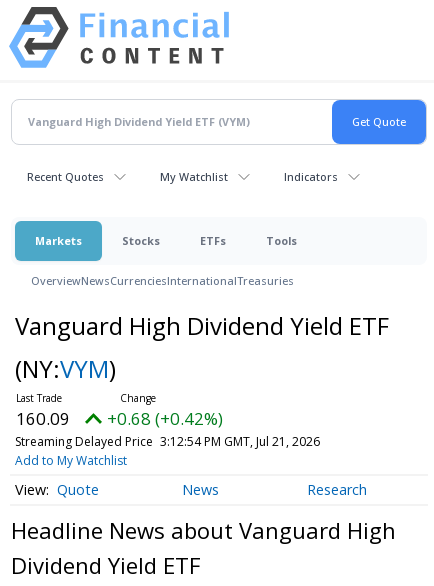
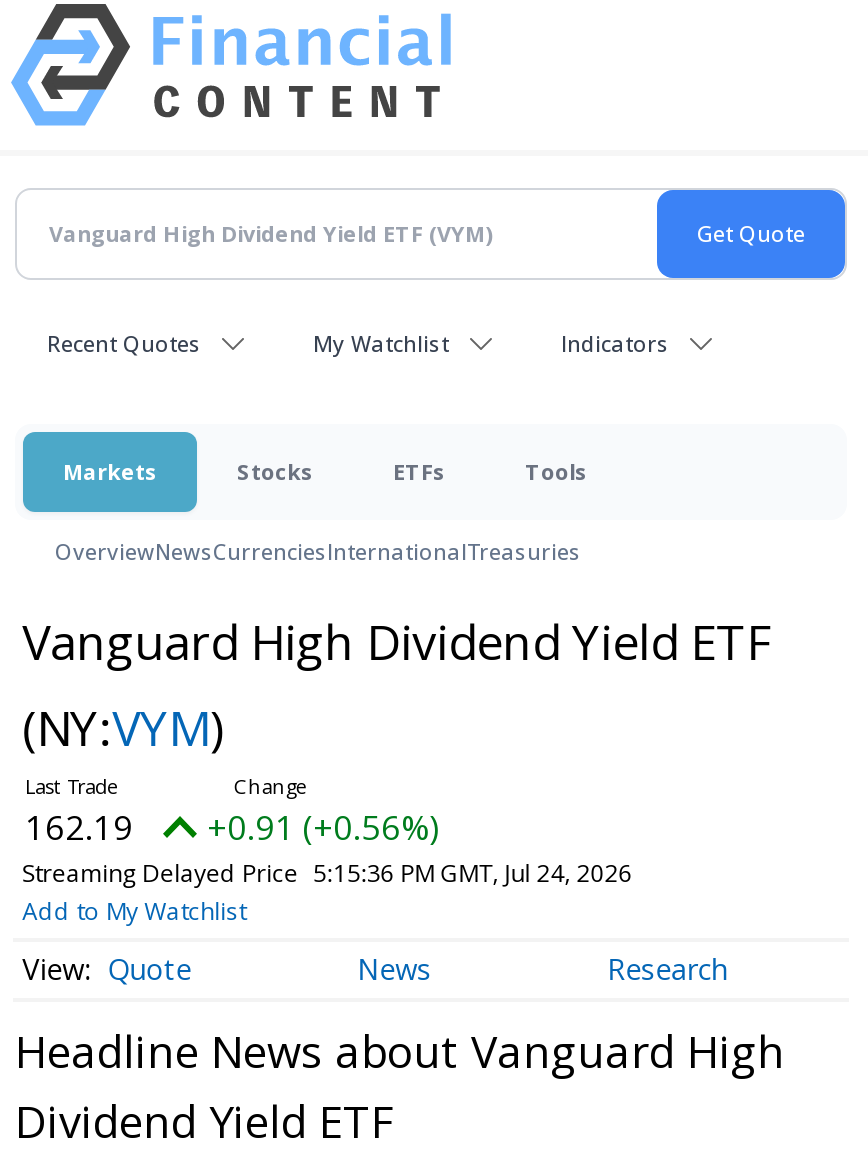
- 160.09
+ 162.19

- +0.68 (+0.42%)
+ +0.91 (+0.56%)

- Streaming Delayed Price 3:12:54 PM GMT, Jul 21, 2026
+ Streaming Delayed Price 5:15:36 PM GMT, Jul 24, 2026
